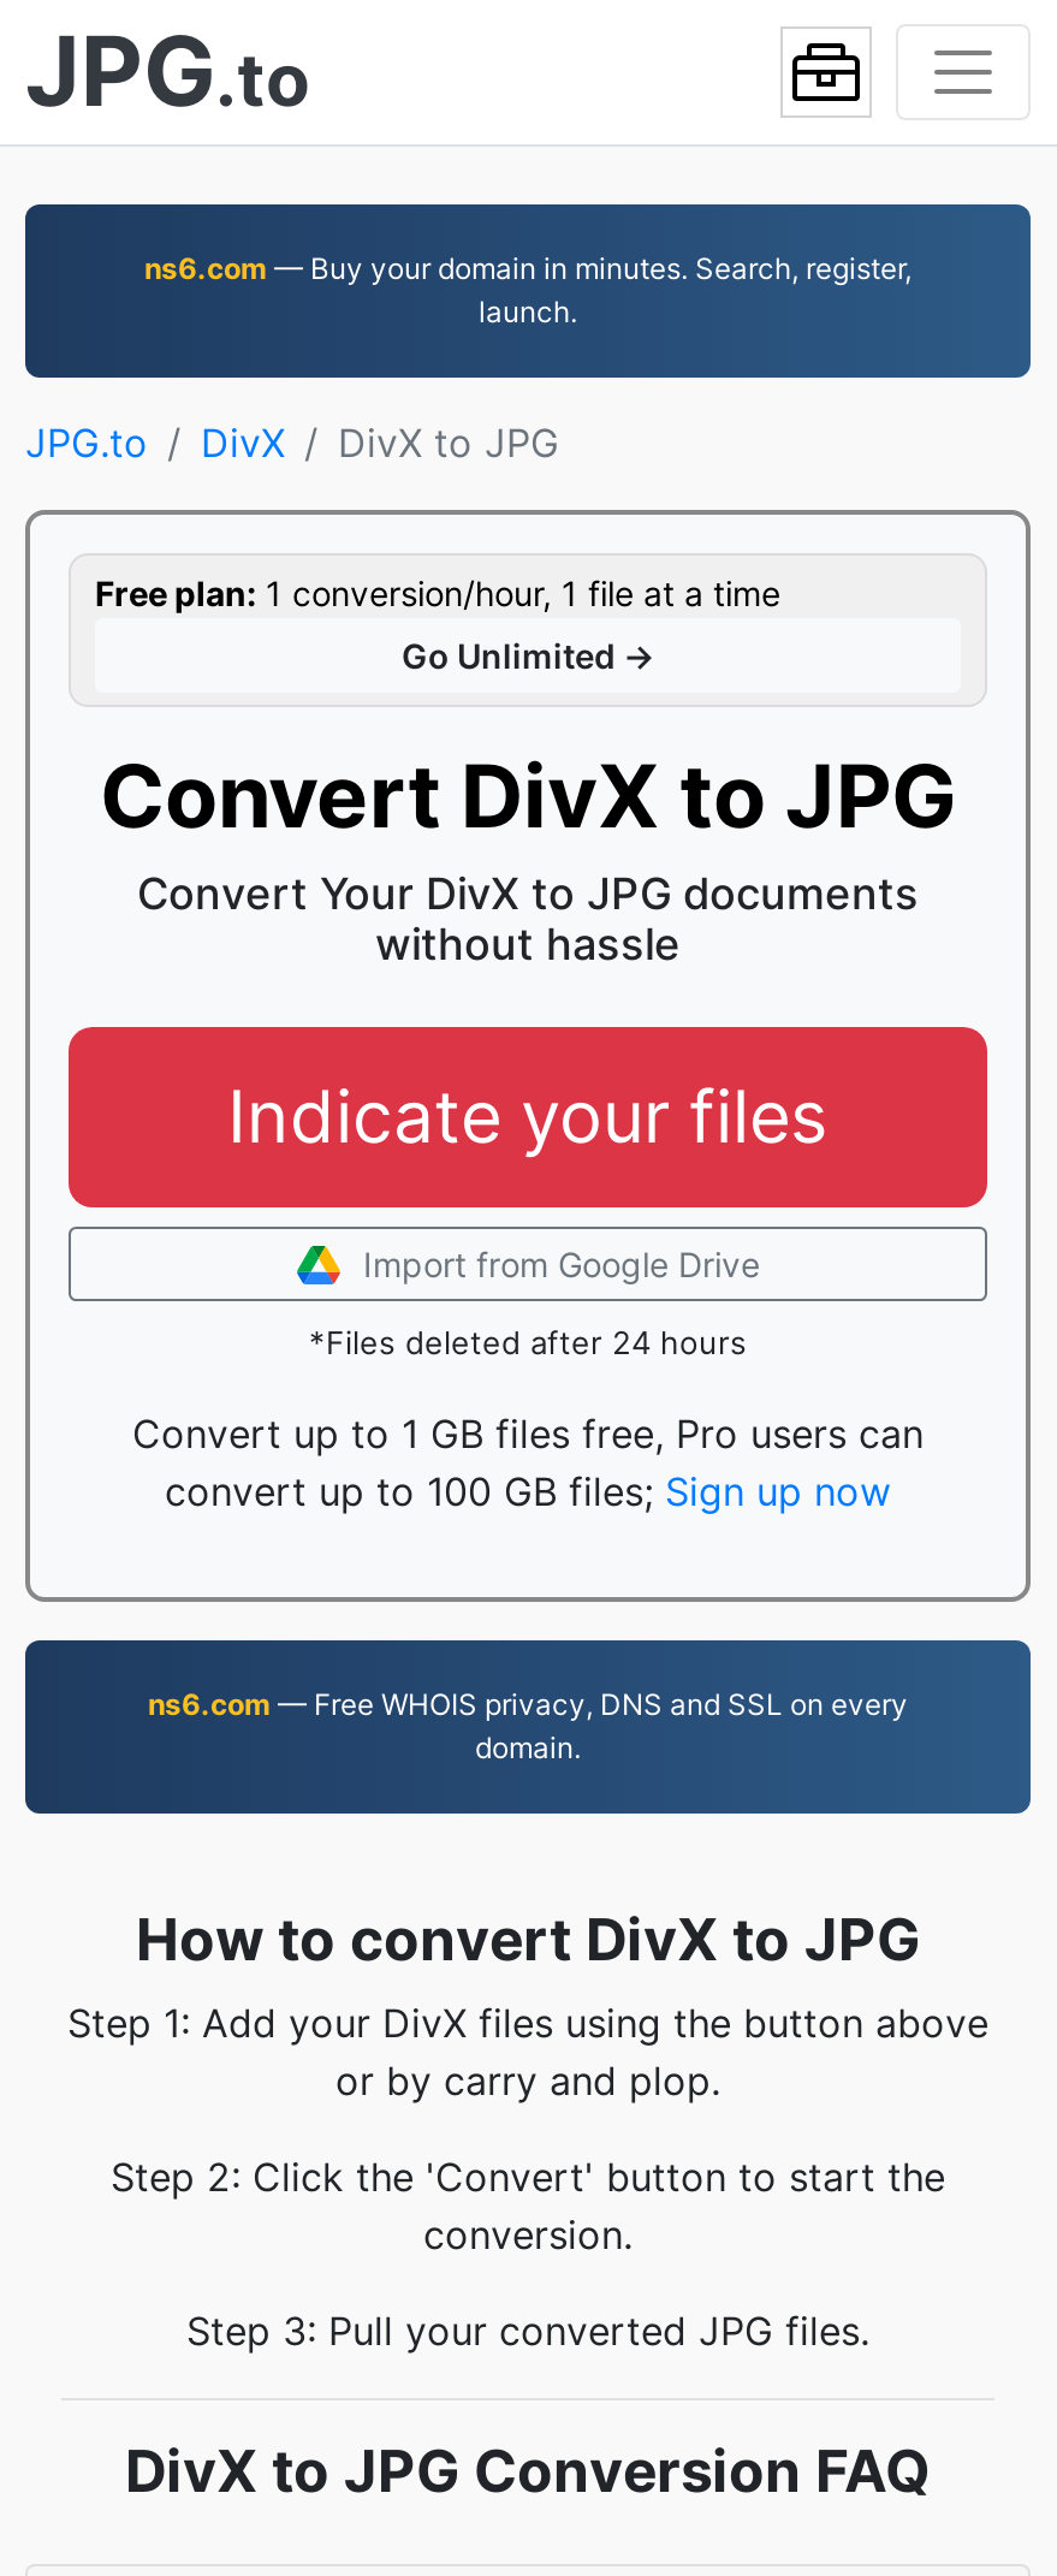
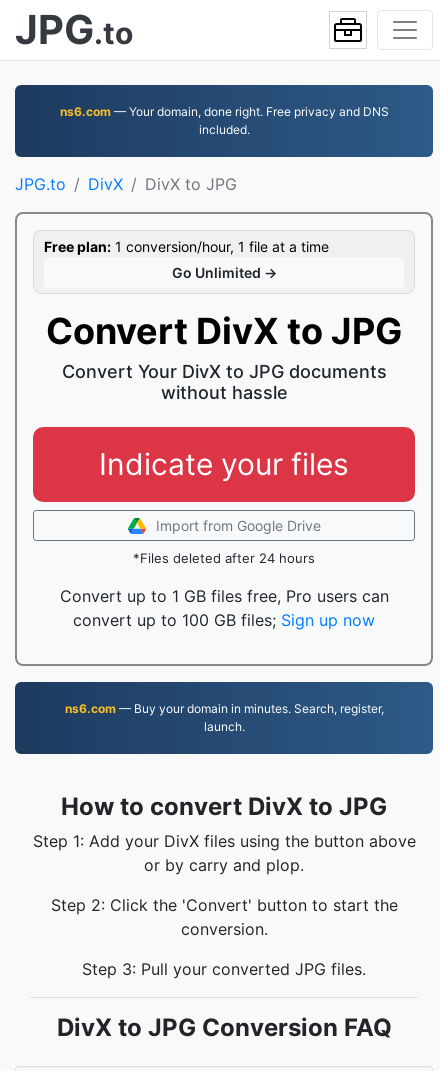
+ ns6.com — Your domain, done right. Free privacy and DNS
+ included.

moved down: ns6.com — Buy your domain in minutes. Search, register, | launch.

- ns6.com — Free WHOIS privacy, DNS and SSL on every
- domain.
